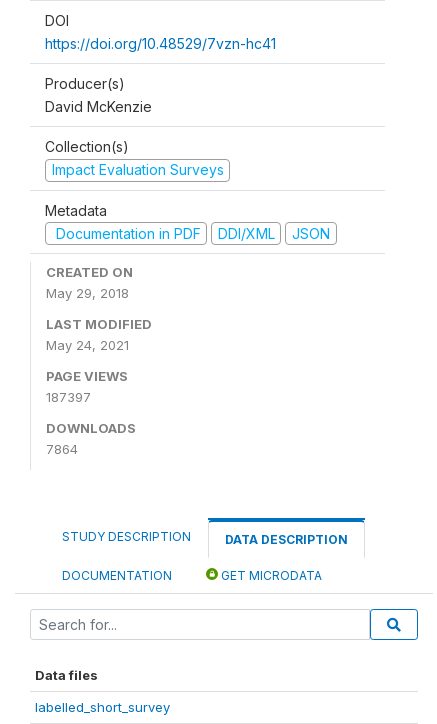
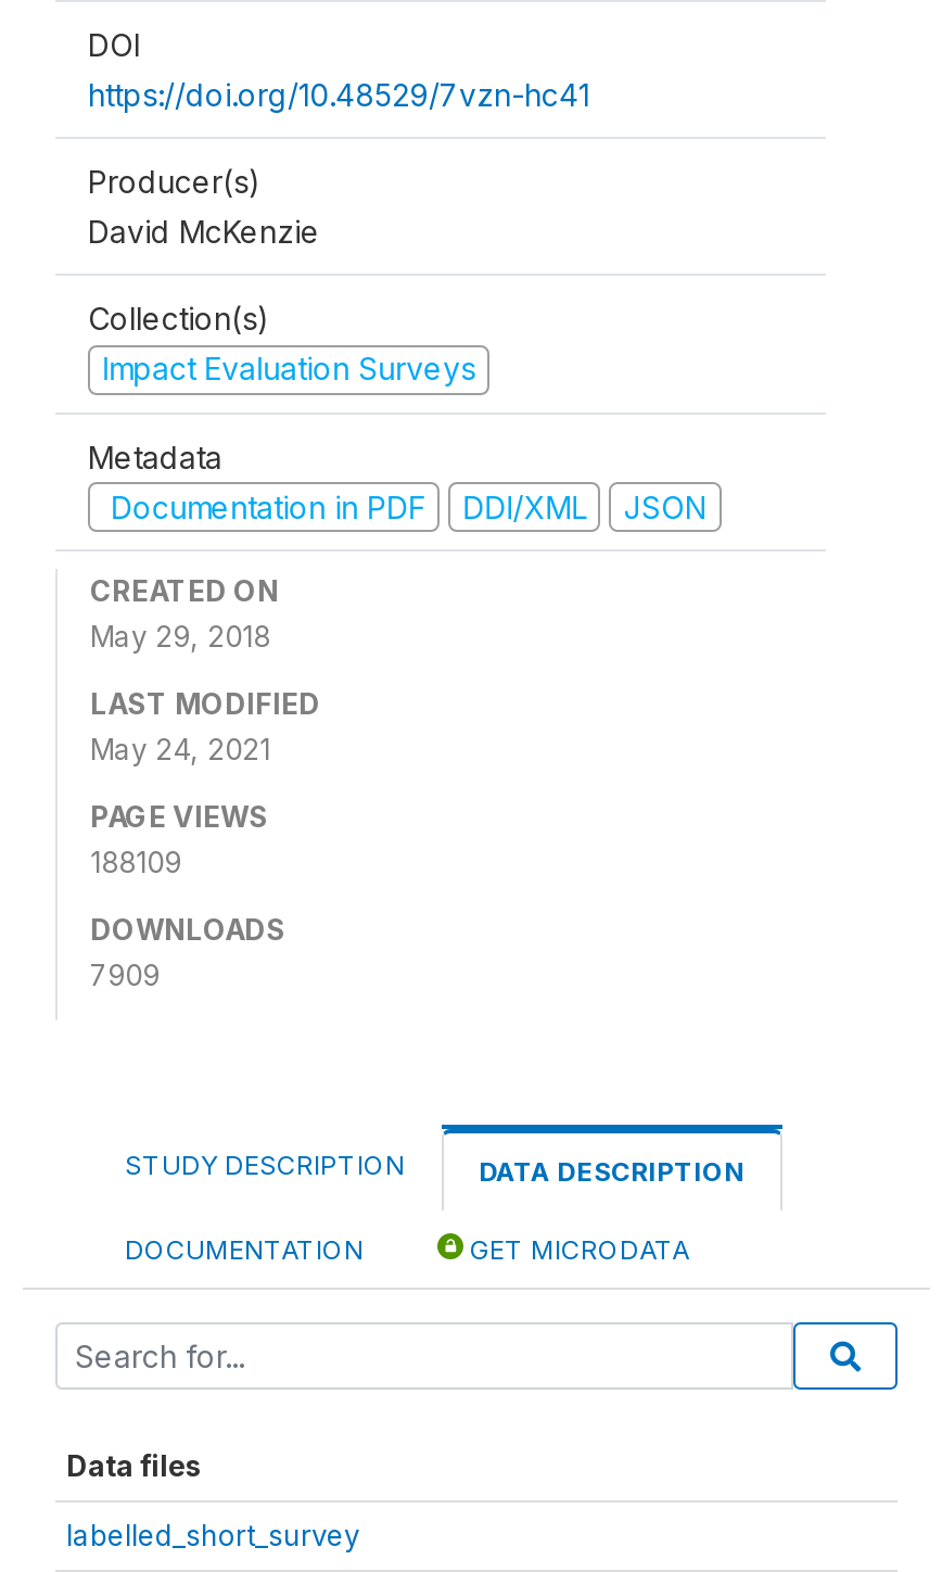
- 187397
+ 188109

- 7864
+ 7909
